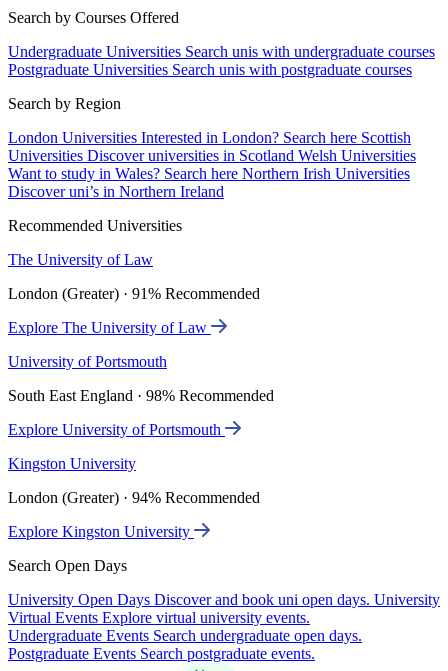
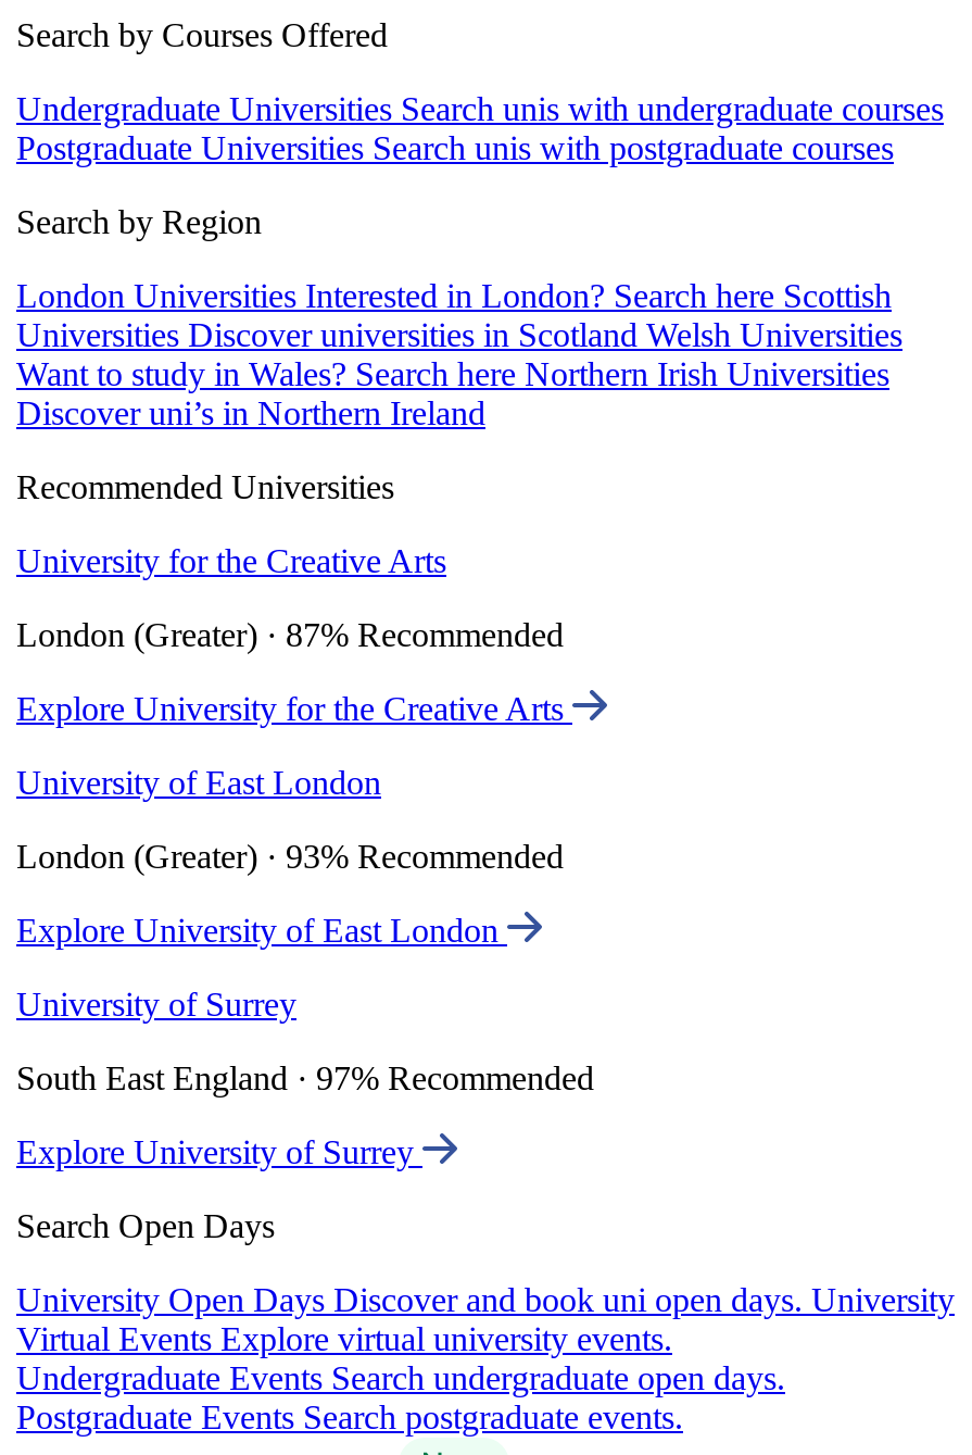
- The University of Law
+ University for the Creative Arts

- London (Greater) · 91% Recommended
+ London (Greater) · 87% Recommended

- Explore The University of Law
+ Explore University for the Creative Arts

- University of Portsmouth
+ University of East London

- South East England · 98% Recommended
+ London (Greater) · 93% Recommended

- Explore University of Portsmouth
+ Explore University of East London

- Kingston University
+ University of Surrey

- London (Greater) · 94% Recommended
+ South East England · 97% Recommended

- Explore Kingston University
+ Explore University of Surrey
